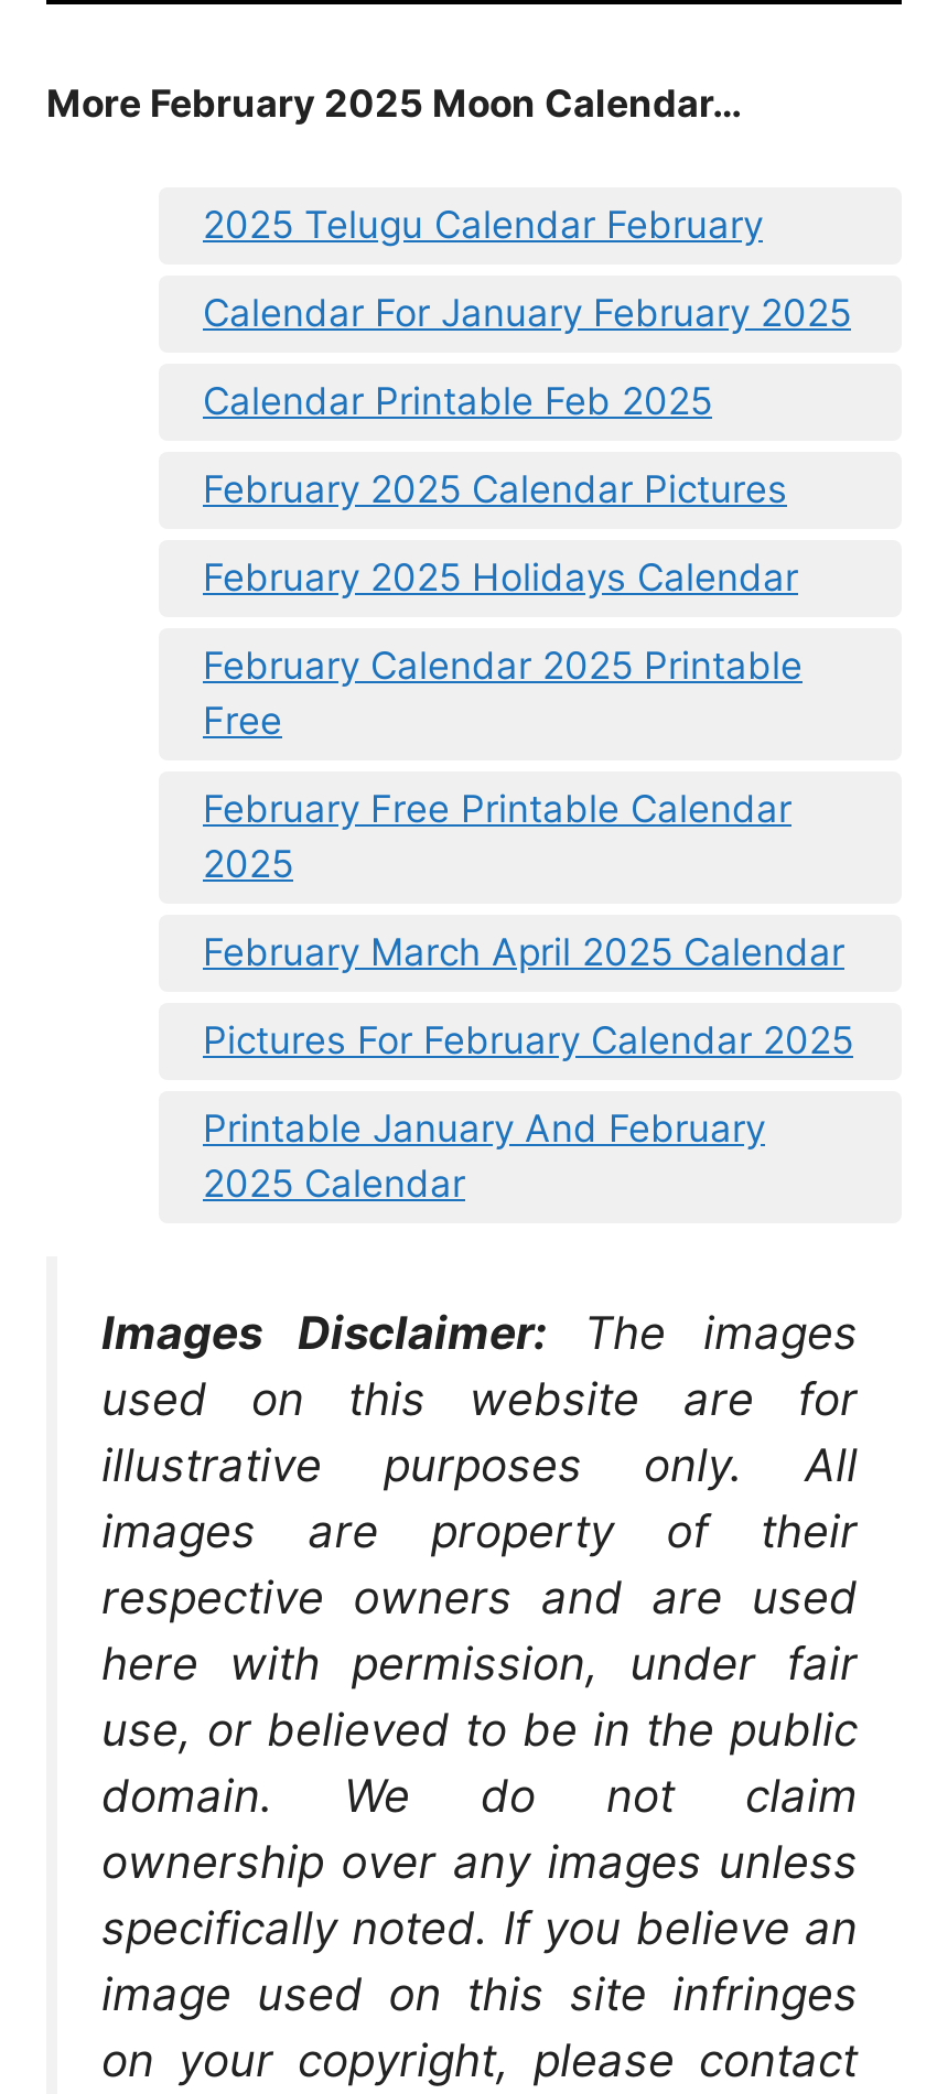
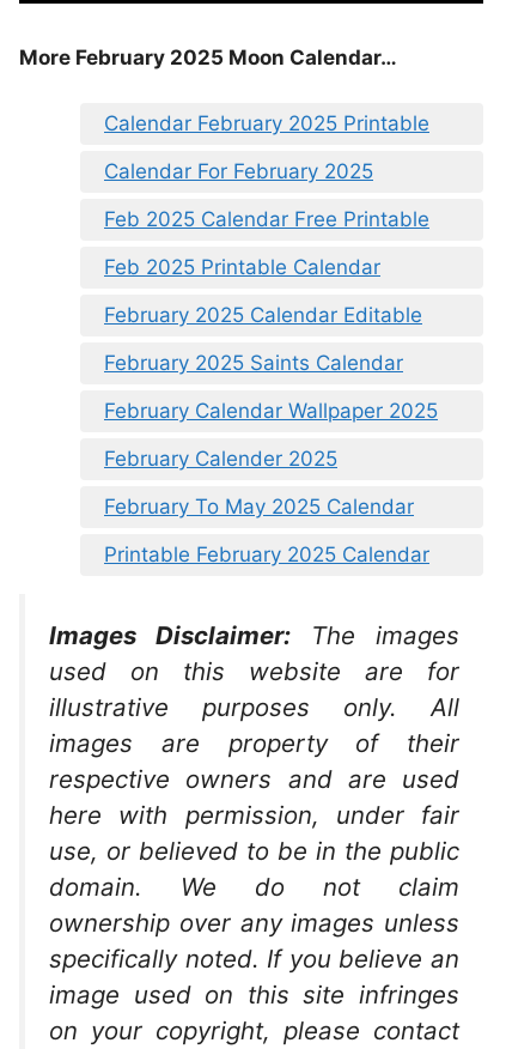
- 2025 Telugu Calendar February
+ Calendar February 2025 Printable

- Calendar For January February 2025
+ Calendar For February 2025

- Calendar Printable Feb 2025
+ Feb 2025 Calendar Free Printable

- February 2025 Calendar Pictures
+ Feb 2025 Printable Calendar

- February 2025 Holidays Calendar
+ February 2025 Calendar Editable

- February Calendar 2025 Printable
- Free
+ February 2025 Saints Calendar

- February Free Printable Calendar
- 2025
+ February Calendar Wallpaper 2025

- February March April 2025 Calendar
+ February Calender 2025

- Pictures For February Calendar 2025
+ February To May 2025 Calendar

- Printable January And February
- 2025 Calendar
+ Printable February 2025 Calendar
